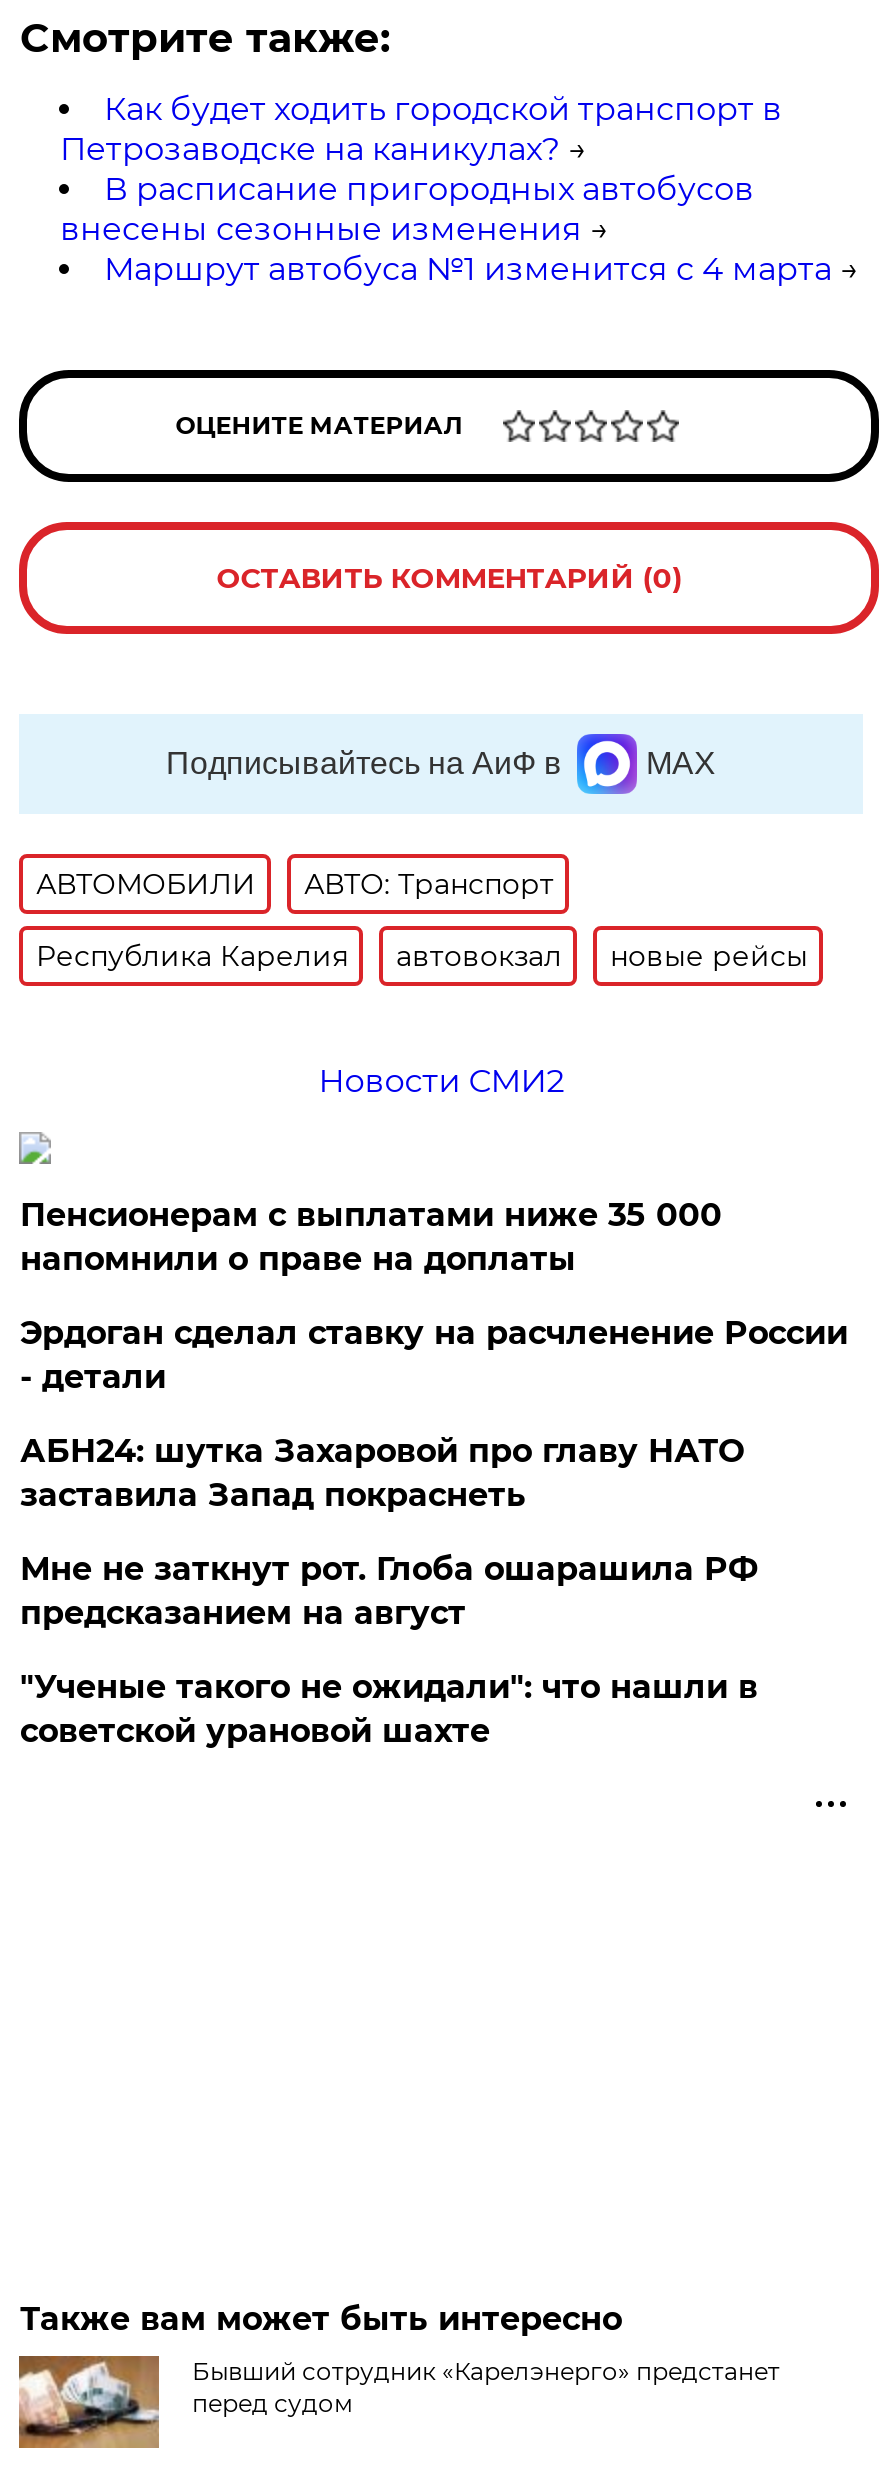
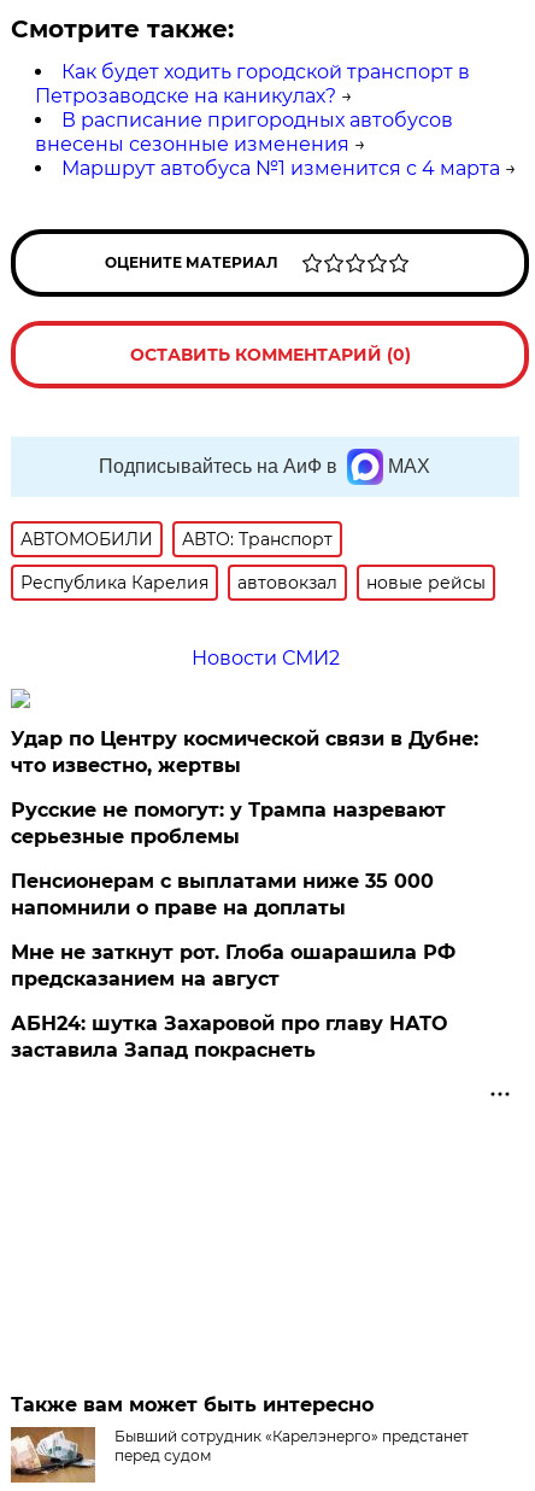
+ Удар по Центру космической связи в Дубне:
+ что известно, жертвы
+ Русские не помогут: у Трампа назревают
+ серьезные проблемы

moved down: Пенсионерам с выплатами ниже 35 000 | напомнили о праве на доплаты

- Эрдоган сделал ставку на расчленение России
- - детали

moved down: АБН24: шутка Захаровой про главу НАТО | заставила Запад покраснеть

- "Ученые такого не ожидали": что нашли в
- советской урановой шахте
